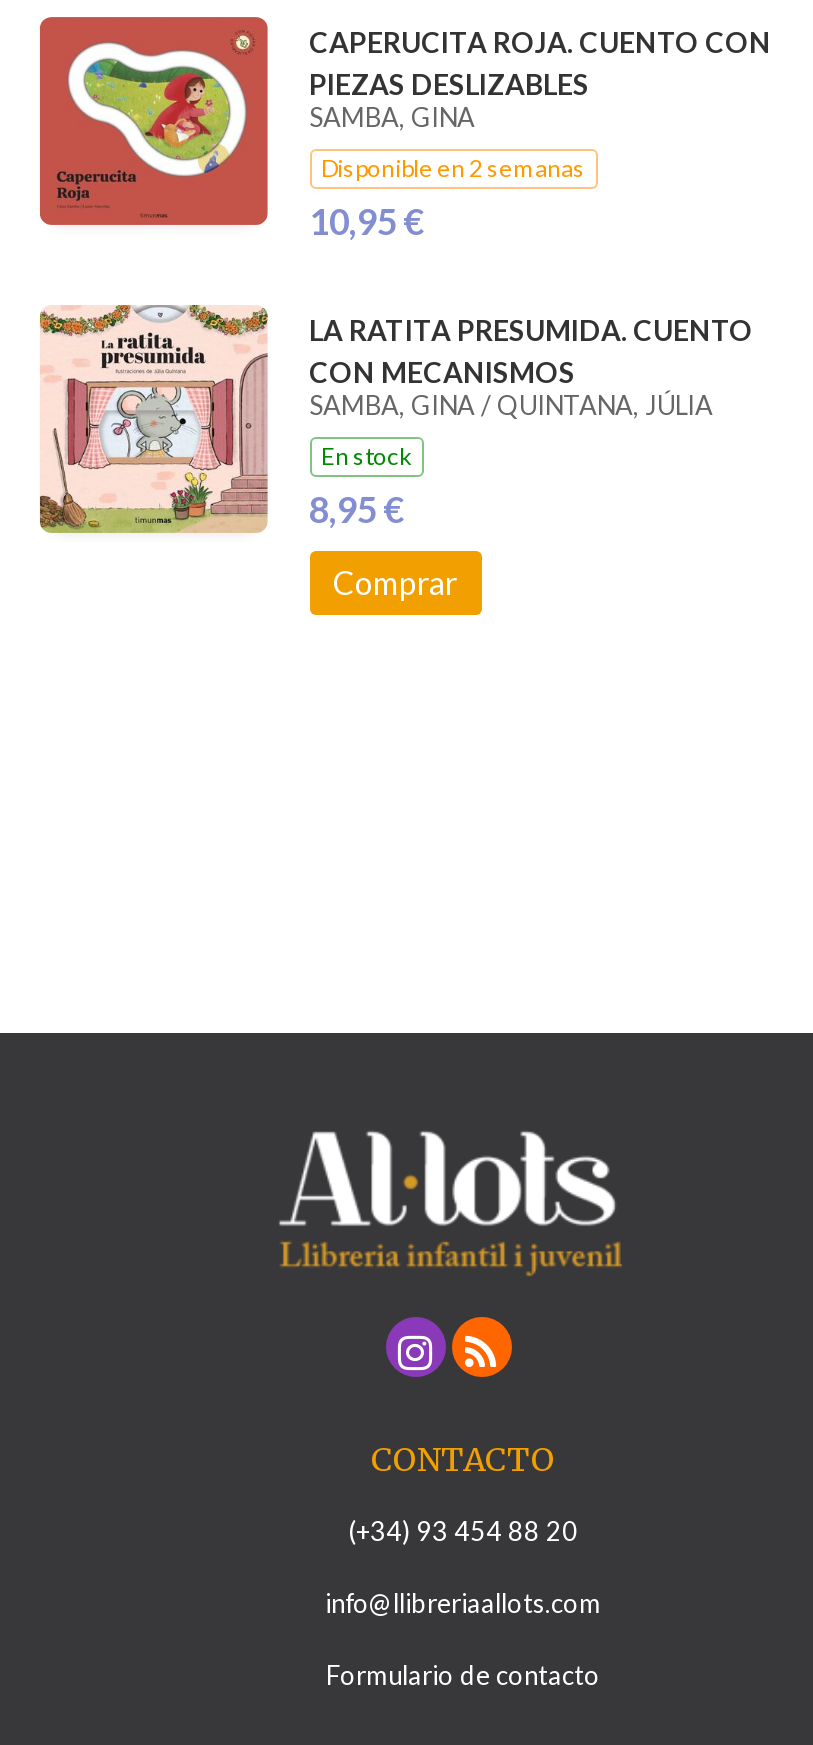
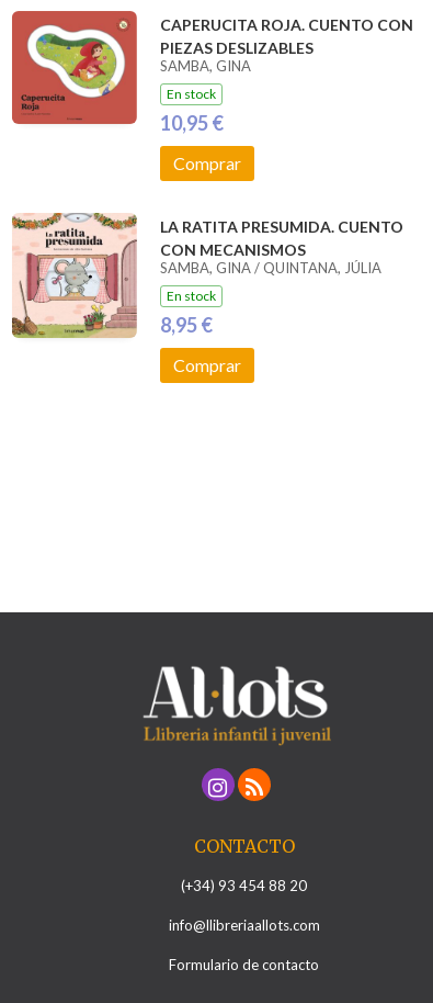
- Disponible en 2 semanas
+ En stock

+ Comprar
